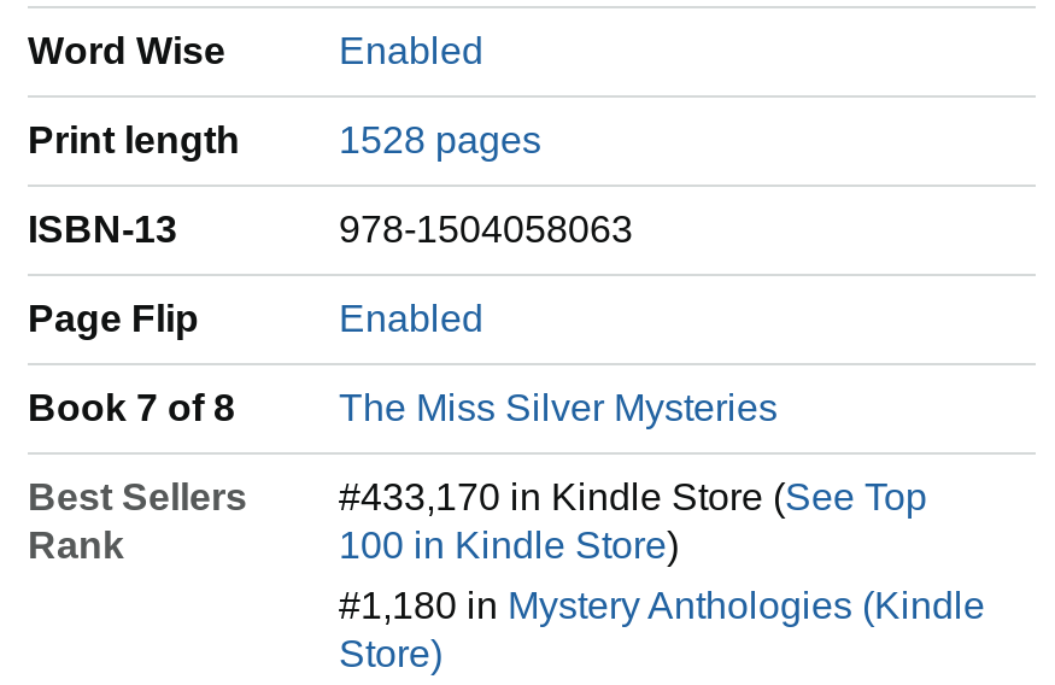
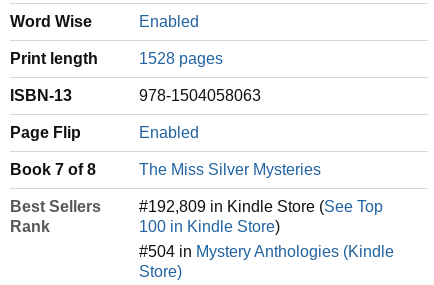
- #433,170 in Kindle Store (See Top
+ #192,809 in Kindle Store (See Top

- #1,180 in Mystery Anthologies (Kindle
+ #504 in Mystery Anthologies (Kindle
